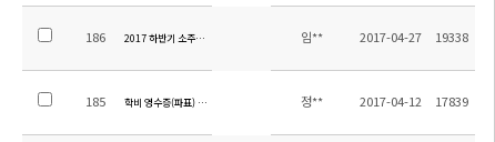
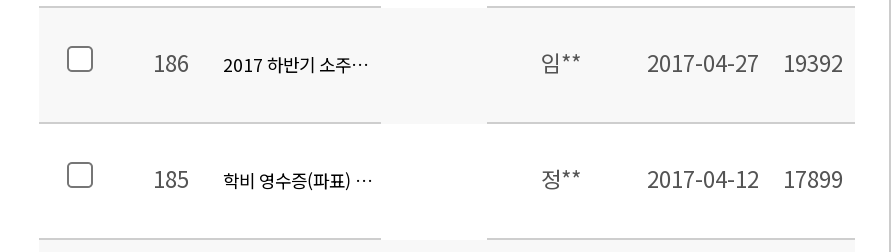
- 2017-04-27 19338
+ 2017-04-27 19392

- 2017-04-12 17839
+ 2017-04-12 17899
